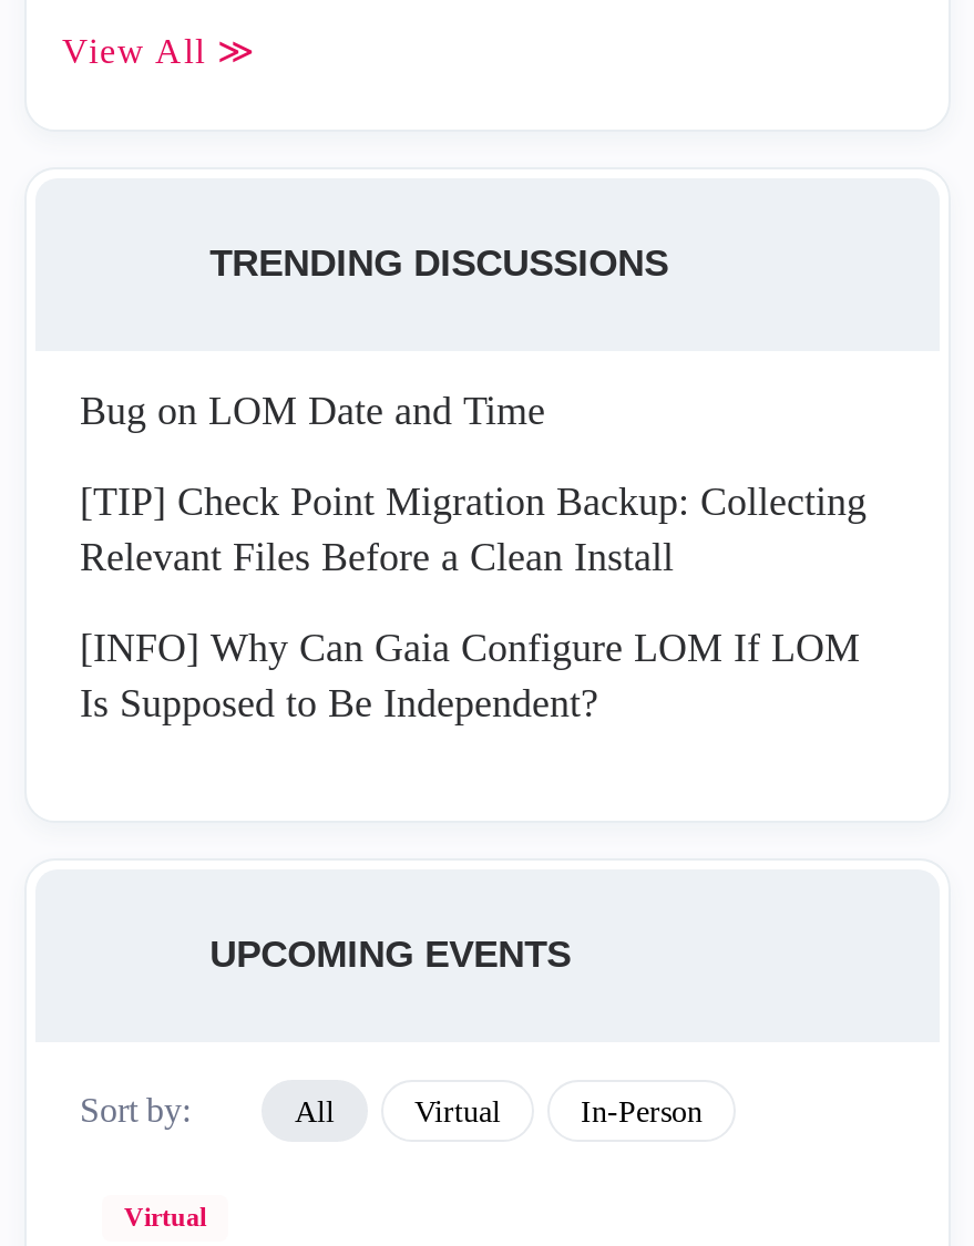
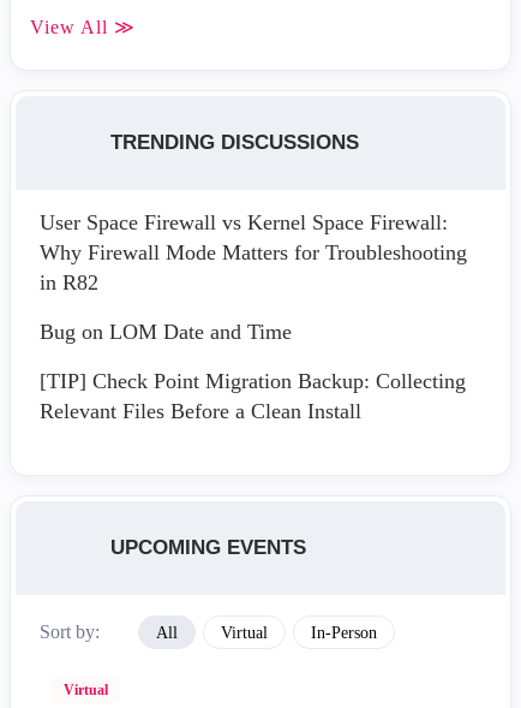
+ User Space Firewall vs Kernel Space Firewall:
+ Why Firewall Mode Matters for Troubleshooting
+ in R82

moved down: Bug on LOM Date and Time | [TIP] Check Point Migration Backup: Collecting | Relevant Files Before a Clean Install

- [INFO] Why Can Gaia Configure LOM If LOM
- Is Supposed to Be Independent?
